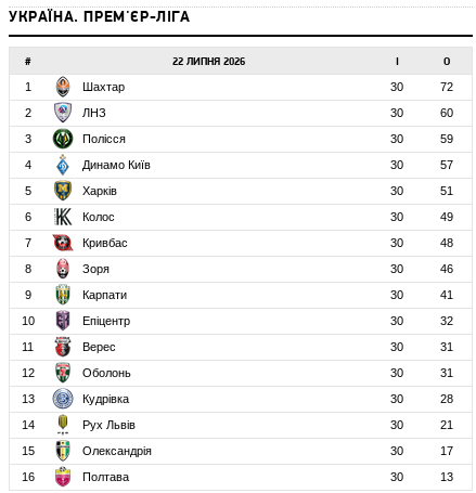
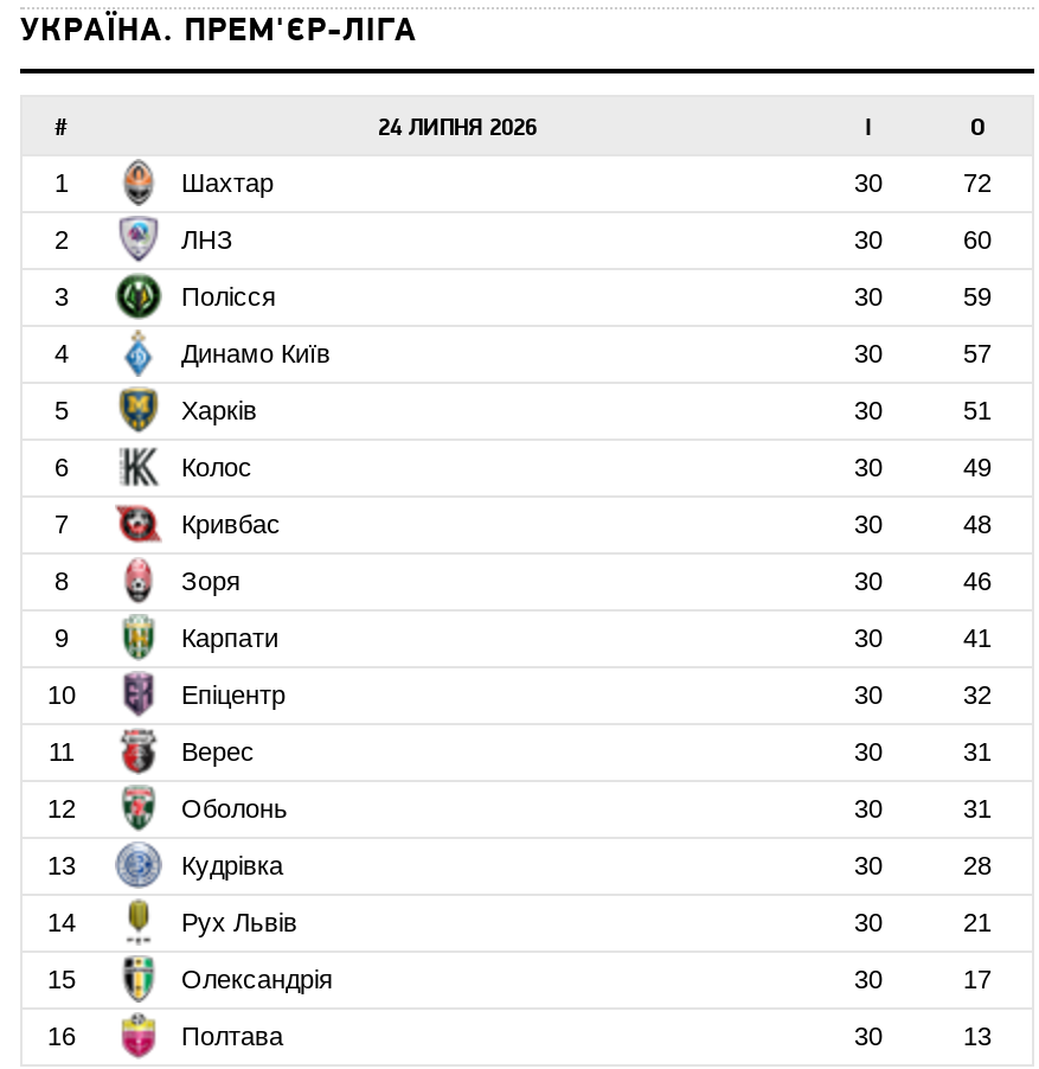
- 22 ЛИПНЯ 2026
+ 24 ЛИПНЯ 2026
